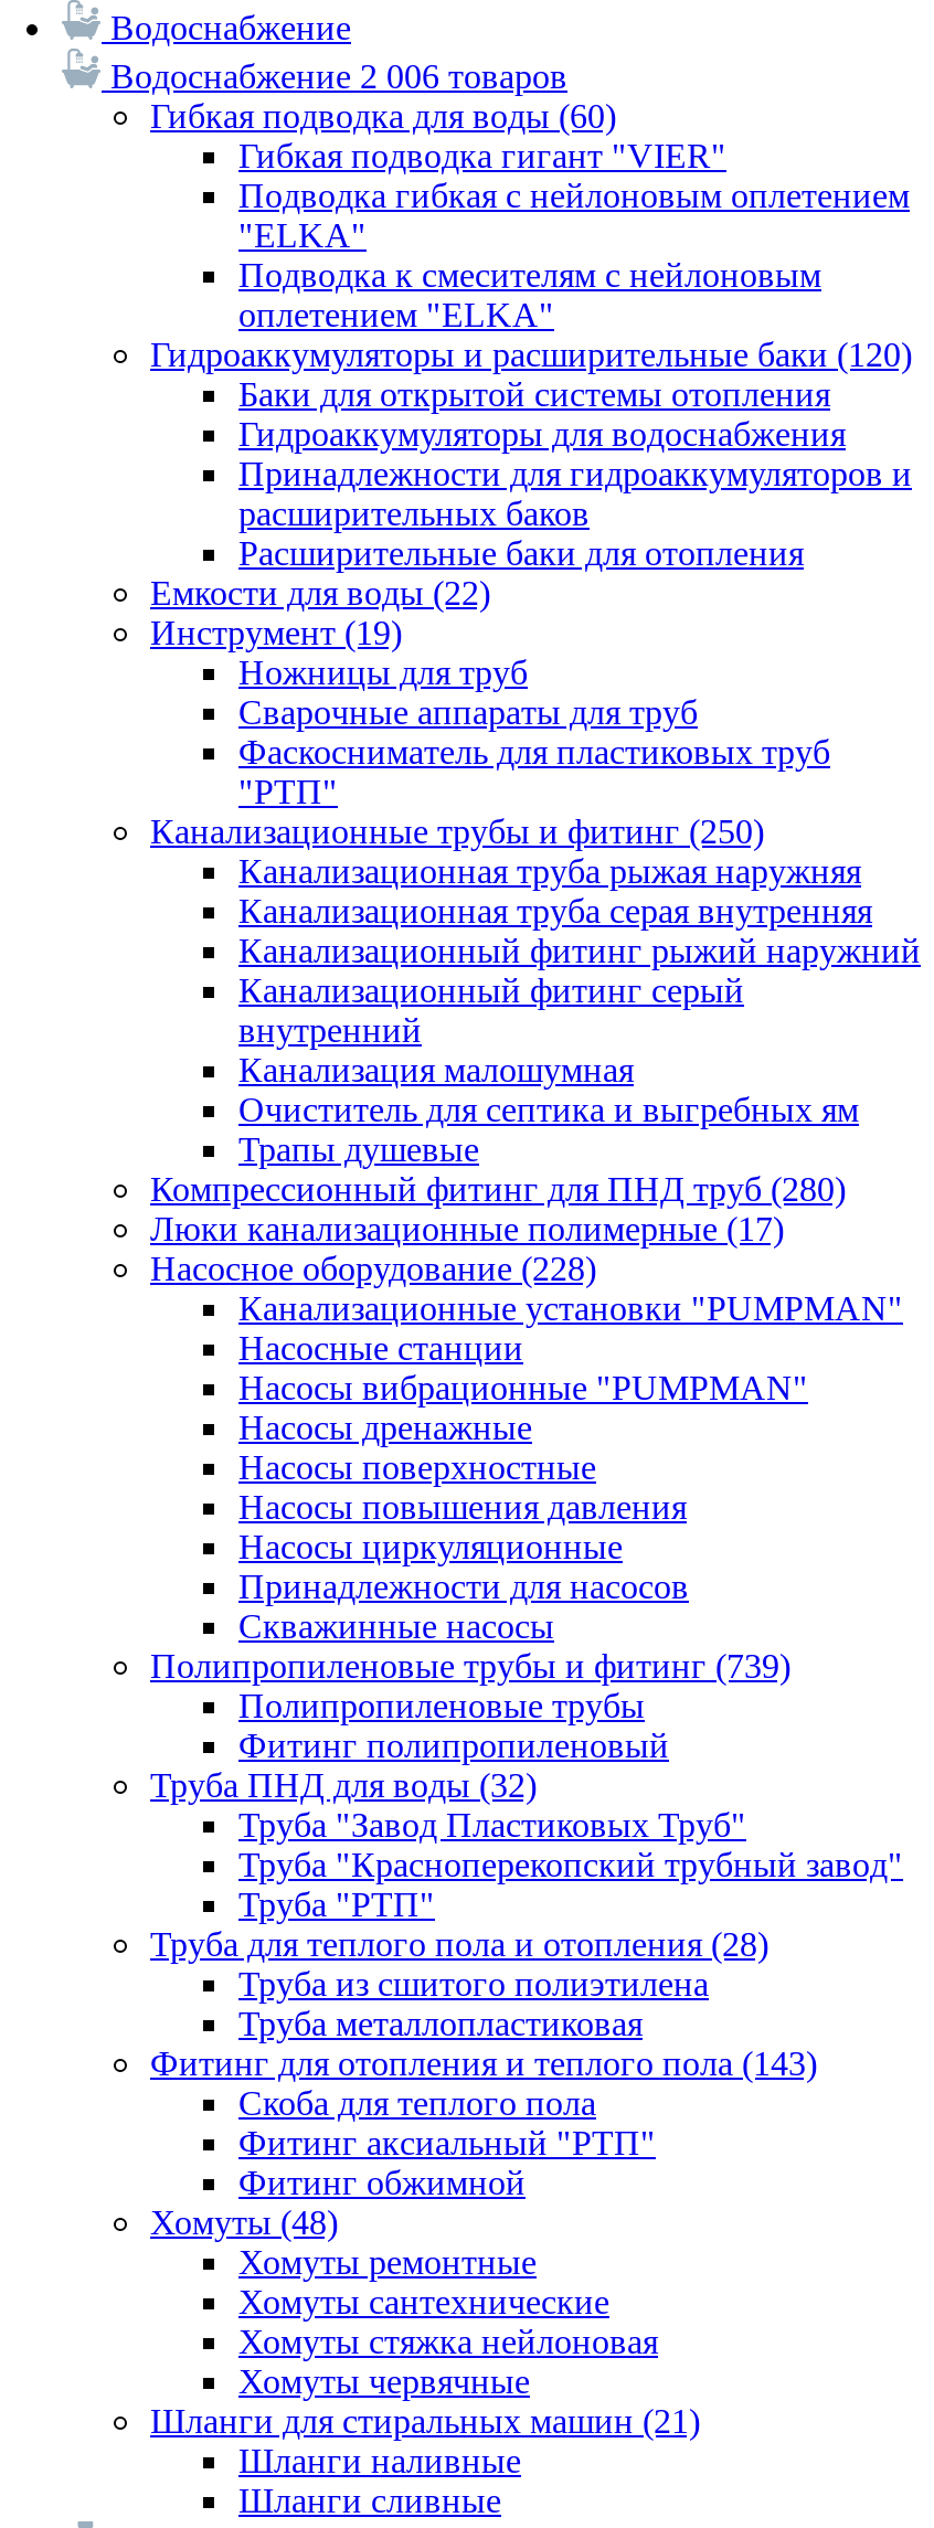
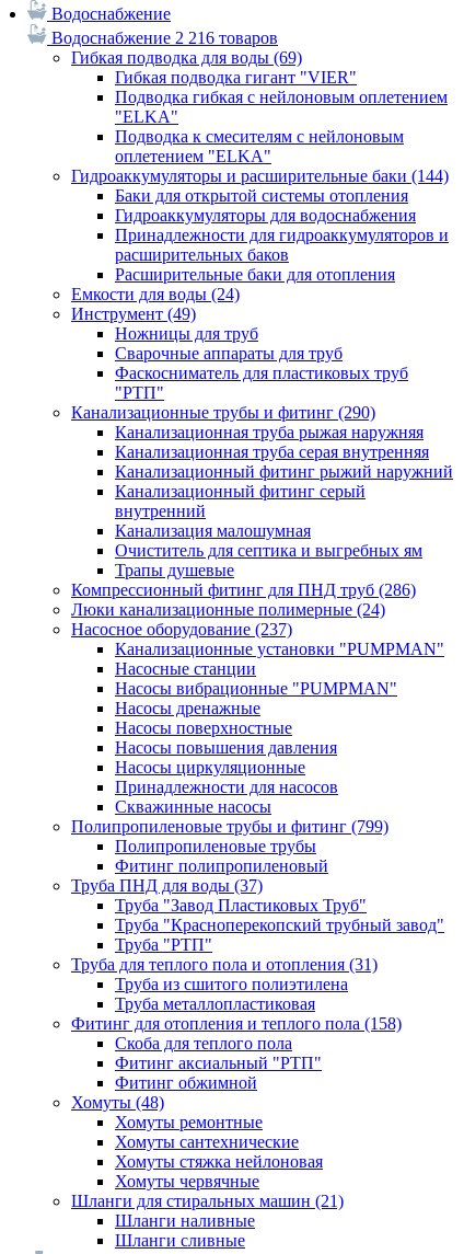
- Водоснабжение 2 006 товаров
+ Водоснабжение 2 216 товаров

- Гибкая подводка для воды (60)
+ Гибкая подводка для воды (69)

- Гидроаккумуляторы и расширительные баки (120)
+ Гидроаккумуляторы и расширительные баки (144)

- Емкости для воды (22)
+ Емкости для воды (24)

- Инструмент (19)
+ Инструмент (49)

- Канализационные трубы и фитинг (250)
+ Канализационные трубы и фитинг (290)

- Компрессионный фитинг для ПНД труб (280)
+ Компрессионный фитинг для ПНД труб (286)

- Люки канализационные полимерные (17)
+ Люки канализационные полимерные (24)

- Насосное оборудование (228)
+ Насосное оборудование (237)

- Полипропиленовые трубы и фитинг (739)
+ Полипропиленовые трубы и фитинг (799)

- Труба ПНД для воды (32)
+ Труба ПНД для воды (37)

- Труба для теплого пола и отопления (28)
+ Труба для теплого пола и отопления (31)

- Фитинг для отопления и теплого пола (143)
+ Фитинг для отопления и теплого пола (158)
